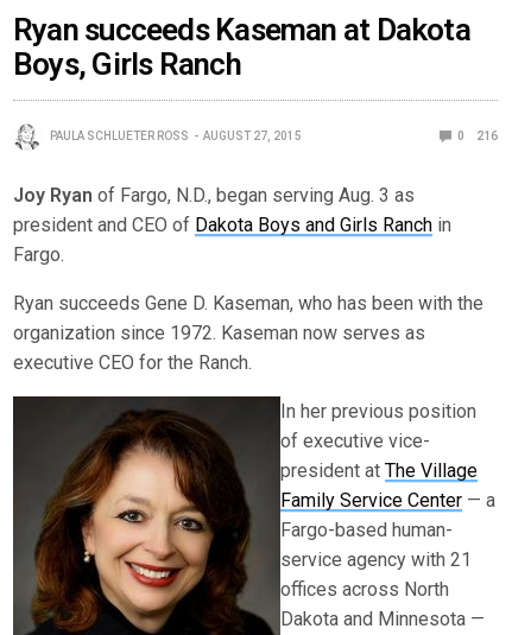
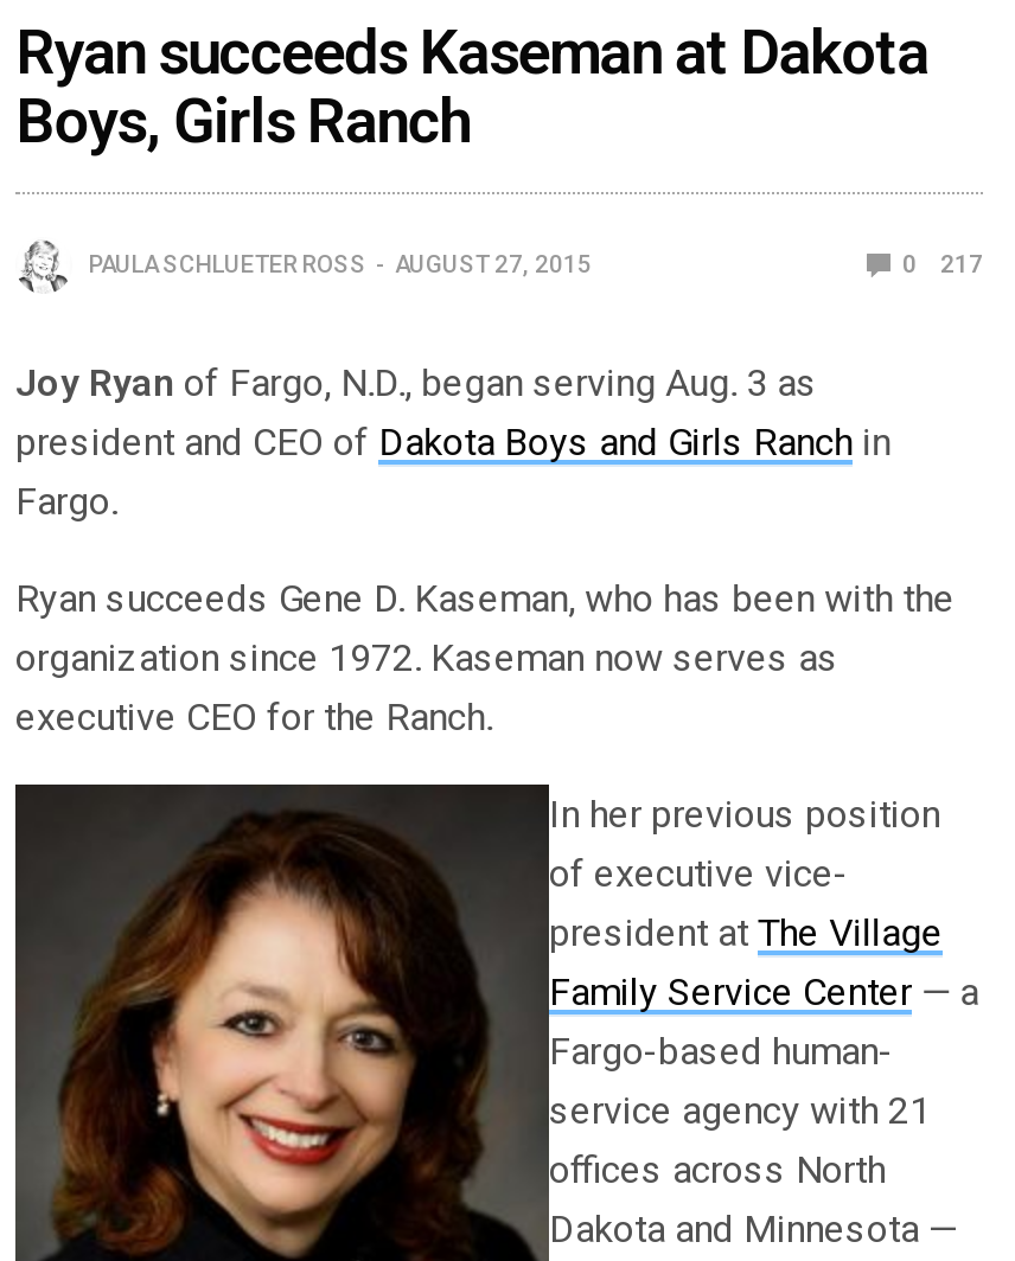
- 0 216
+ 0 217
